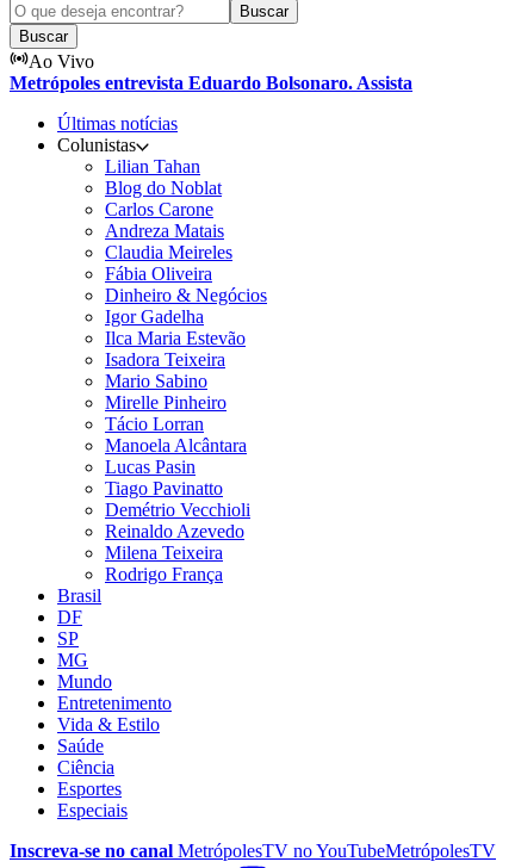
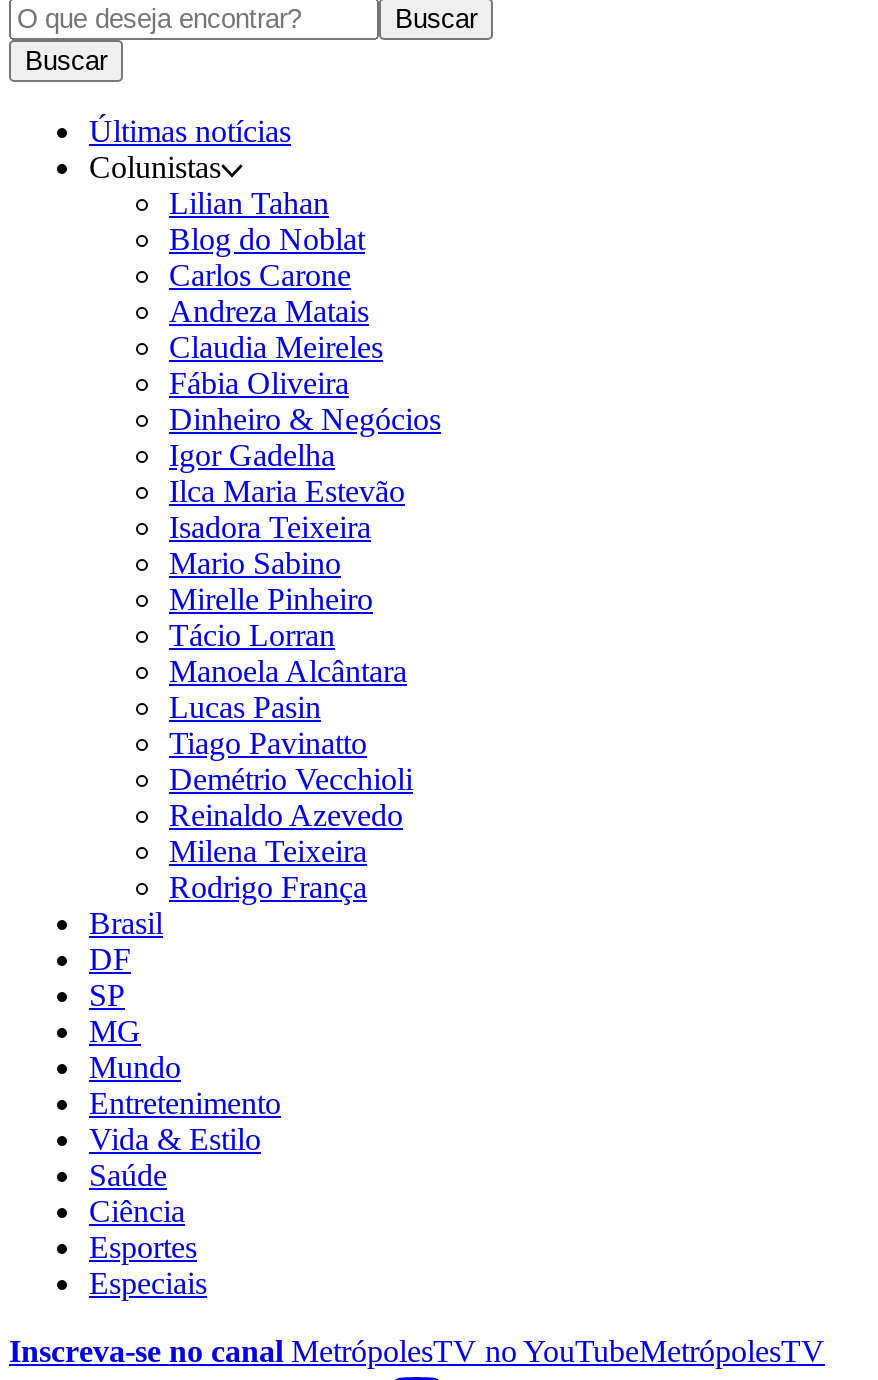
- Ao Vivo
- Metrópoles entrevista Eduardo Bolsonaro. Assista
